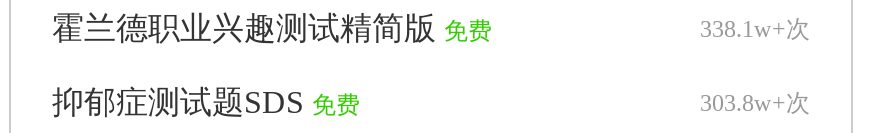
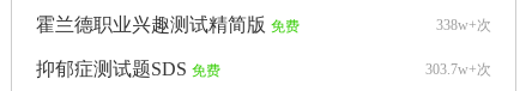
- 338.1w+次
+ 338w+次

- 303.8w+次
+ 303.7w+次
